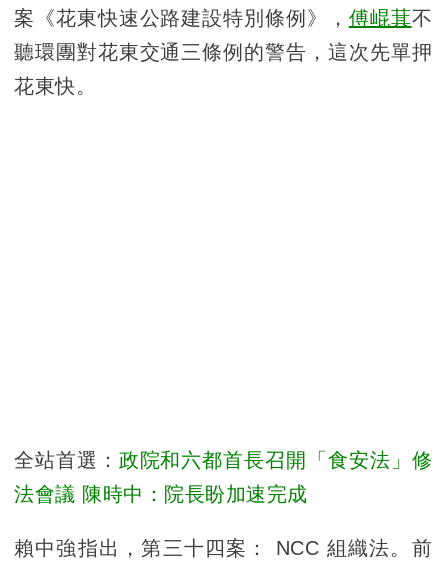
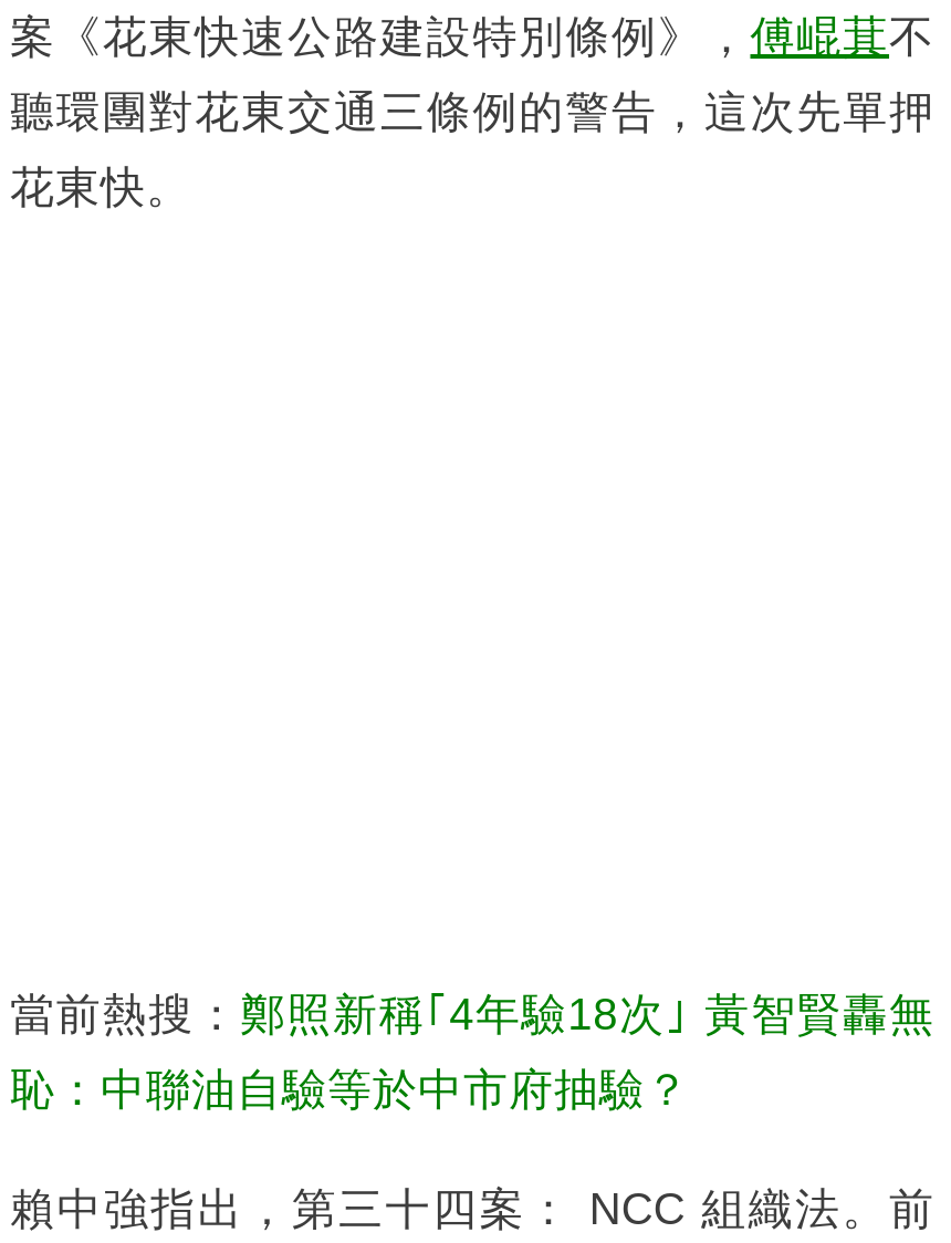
- 全站首選：政院和六都首長召開「食安法」修
+ 當前熱搜：鄭照新稱｢4年驗18次｣ 黃智賢轟無

- 法會議 陳時中：院長盼加速完成
+ 恥：中聯油自驗等於中市府抽驗？
